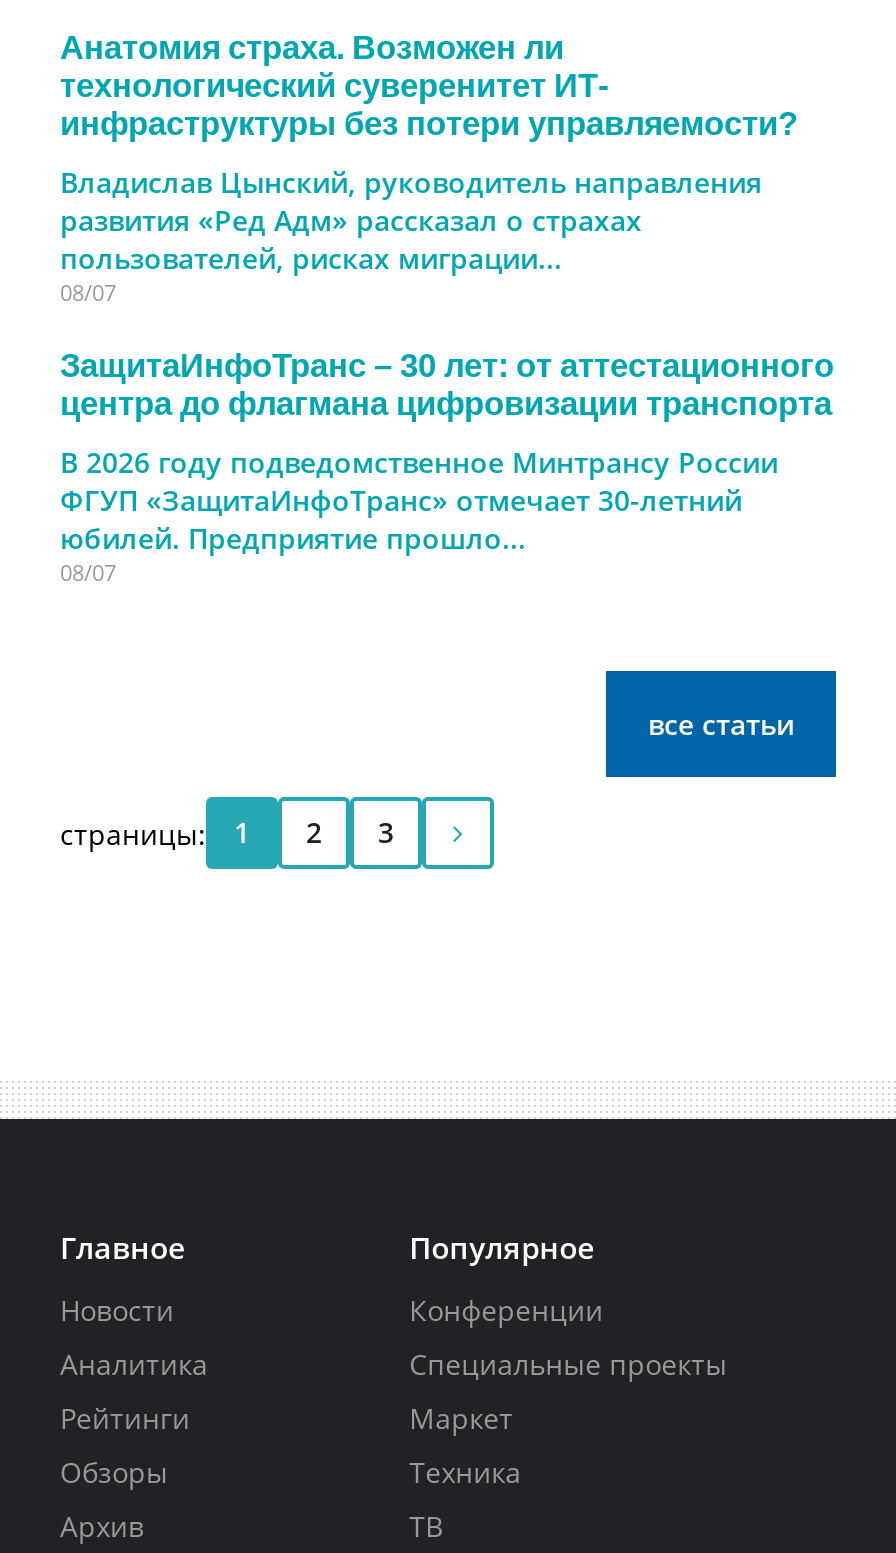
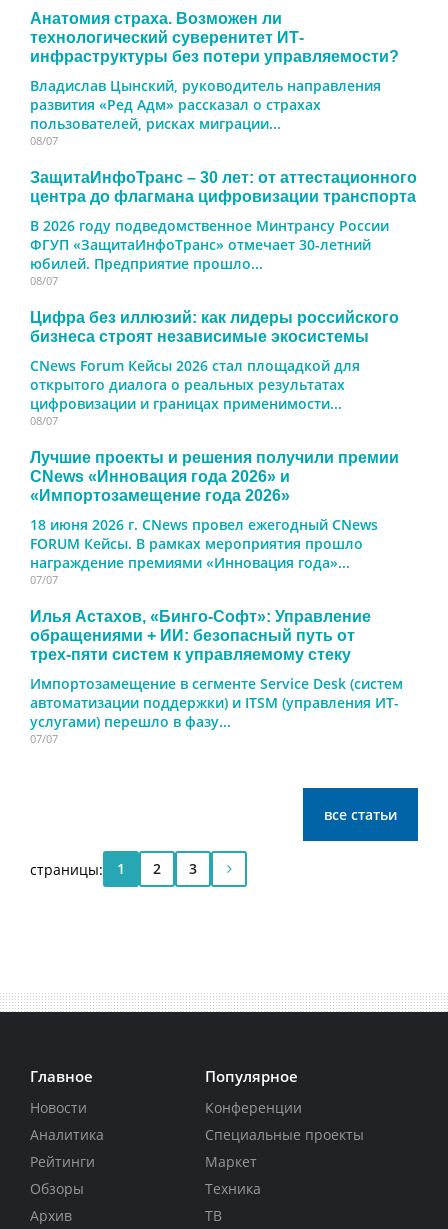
+ Цифра без иллюзий: как лидеры российского
+ бизнеса строят независимые экосистемы
+ CNews Forum Кейсы 2026 стал площадкой для
+ открытого диалога о реальных результатах
+ цифровизации и границах применимости...
+ 08/07
+ Лучшие проекты и решения получили премии
+ CNews «Инновация года 2026» и
+ «Импортозамещение года 2026»
+ 18 июня 2026 г. CNews провел ежегодный CNews
+ FORUM Кейсы. В рамках мероприятия прошло
+ награждение премиями «Инновация года»...
+ 07/07
+ Илья Астахов, «Бинго-Софт»: Управление
+ обращениями + ИИ: безопасный путь от
+ трех‑пяти систем к управляемому стеку
+ Импортозамещение в сегменте Service Desk (систем
+ автоматизации поддержки) и ITSM (управления ИТ-
+ услугами) перешло в фазу...
+ 07/07
